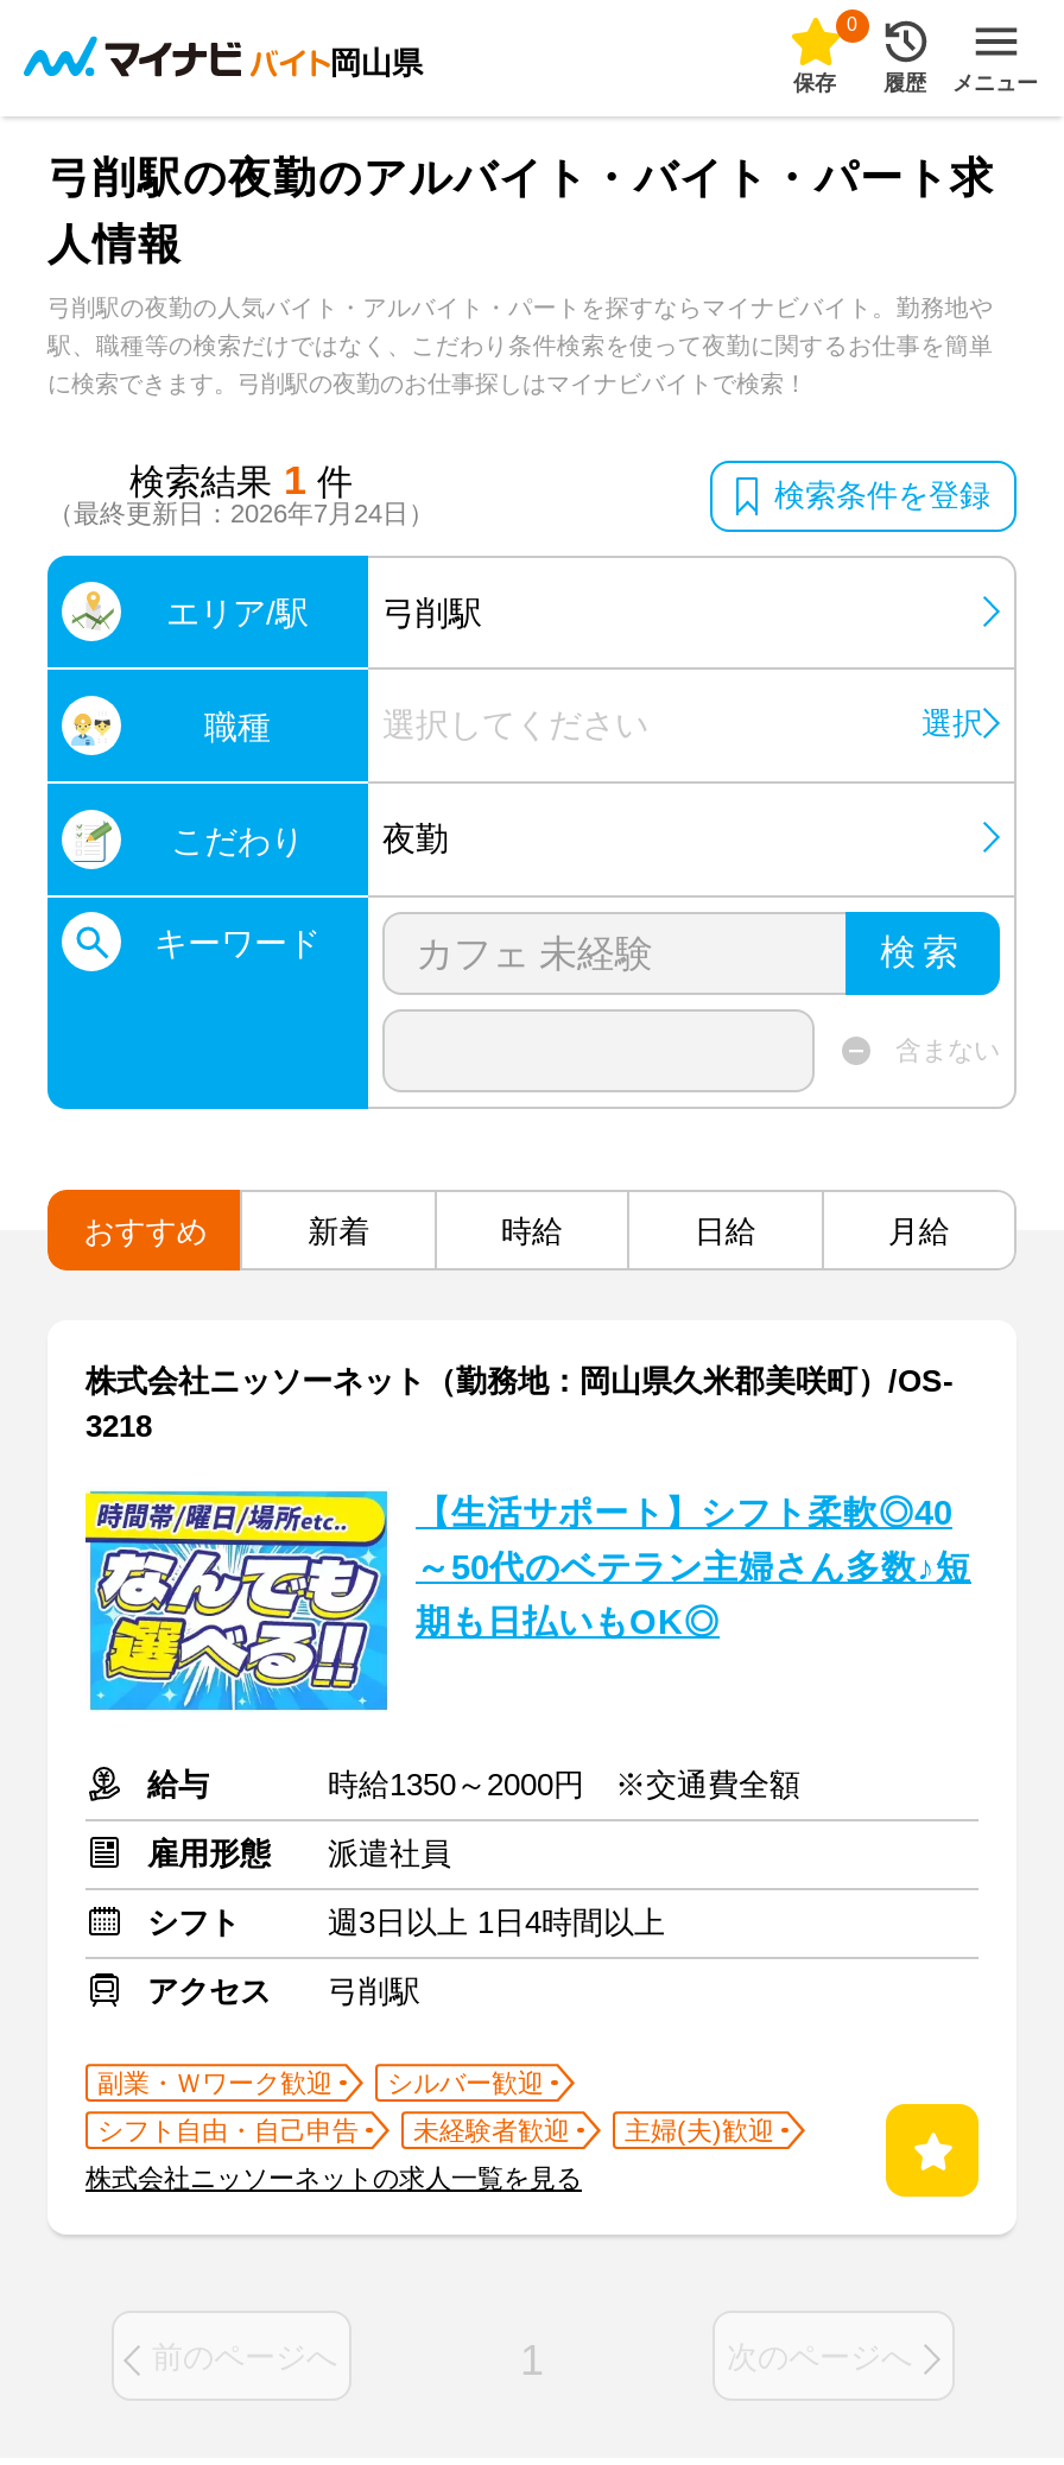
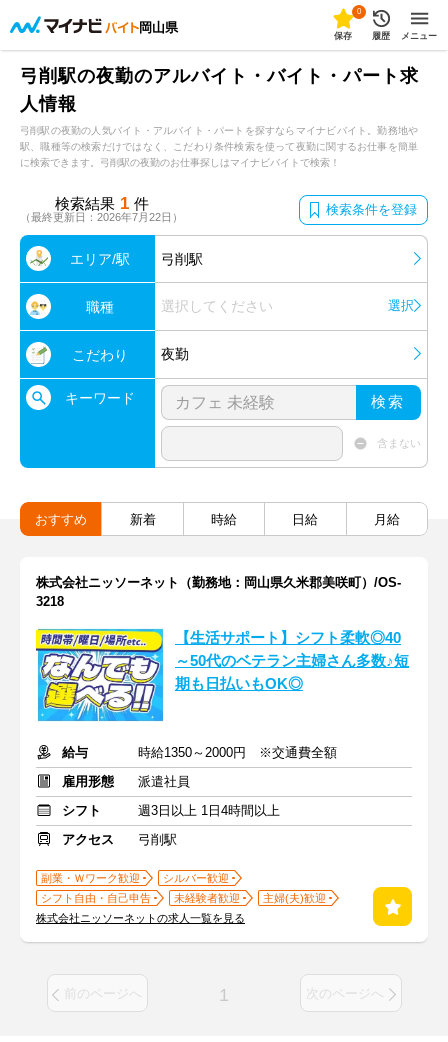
- （最終更新日：2026年7月24日）
+ （最終更新日：2026年7月22日）
